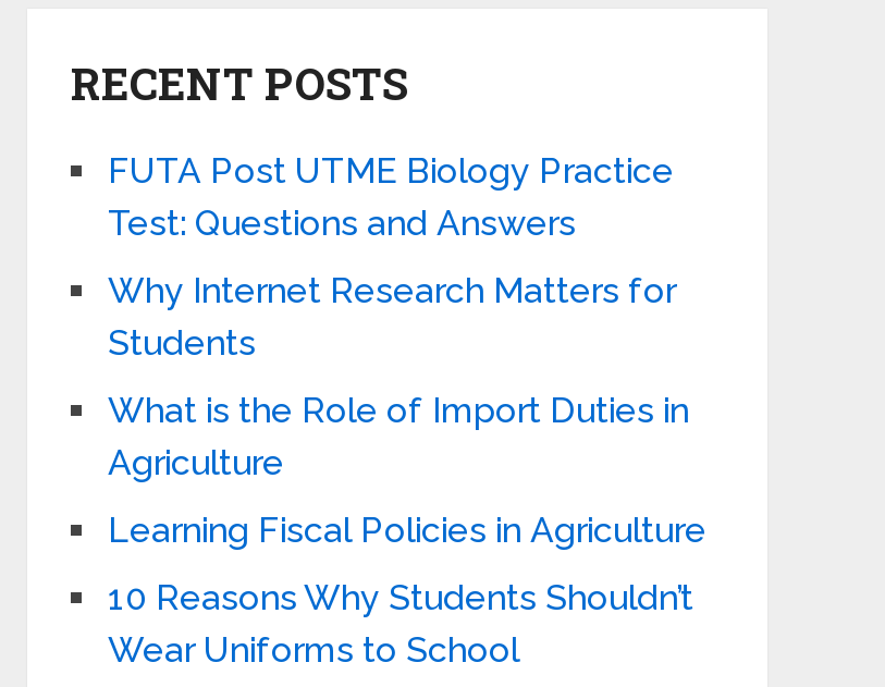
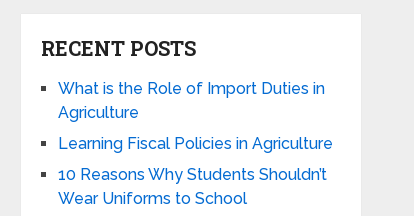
- FUTA Post UTME Biology Practice
- Test: Questions and Answers
- Why Internet Research Matters for
- Students
